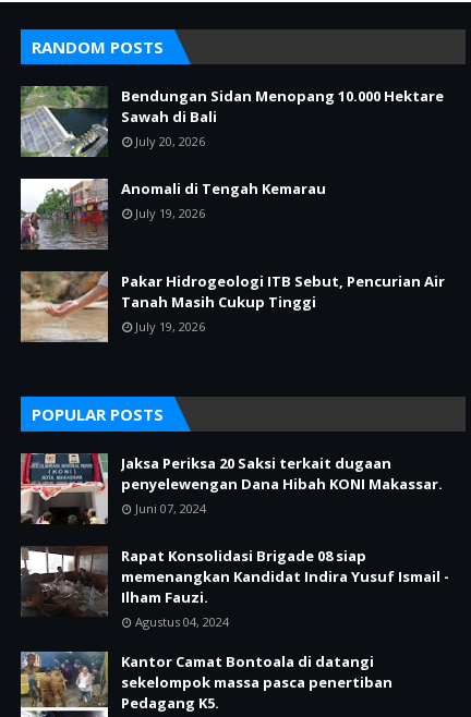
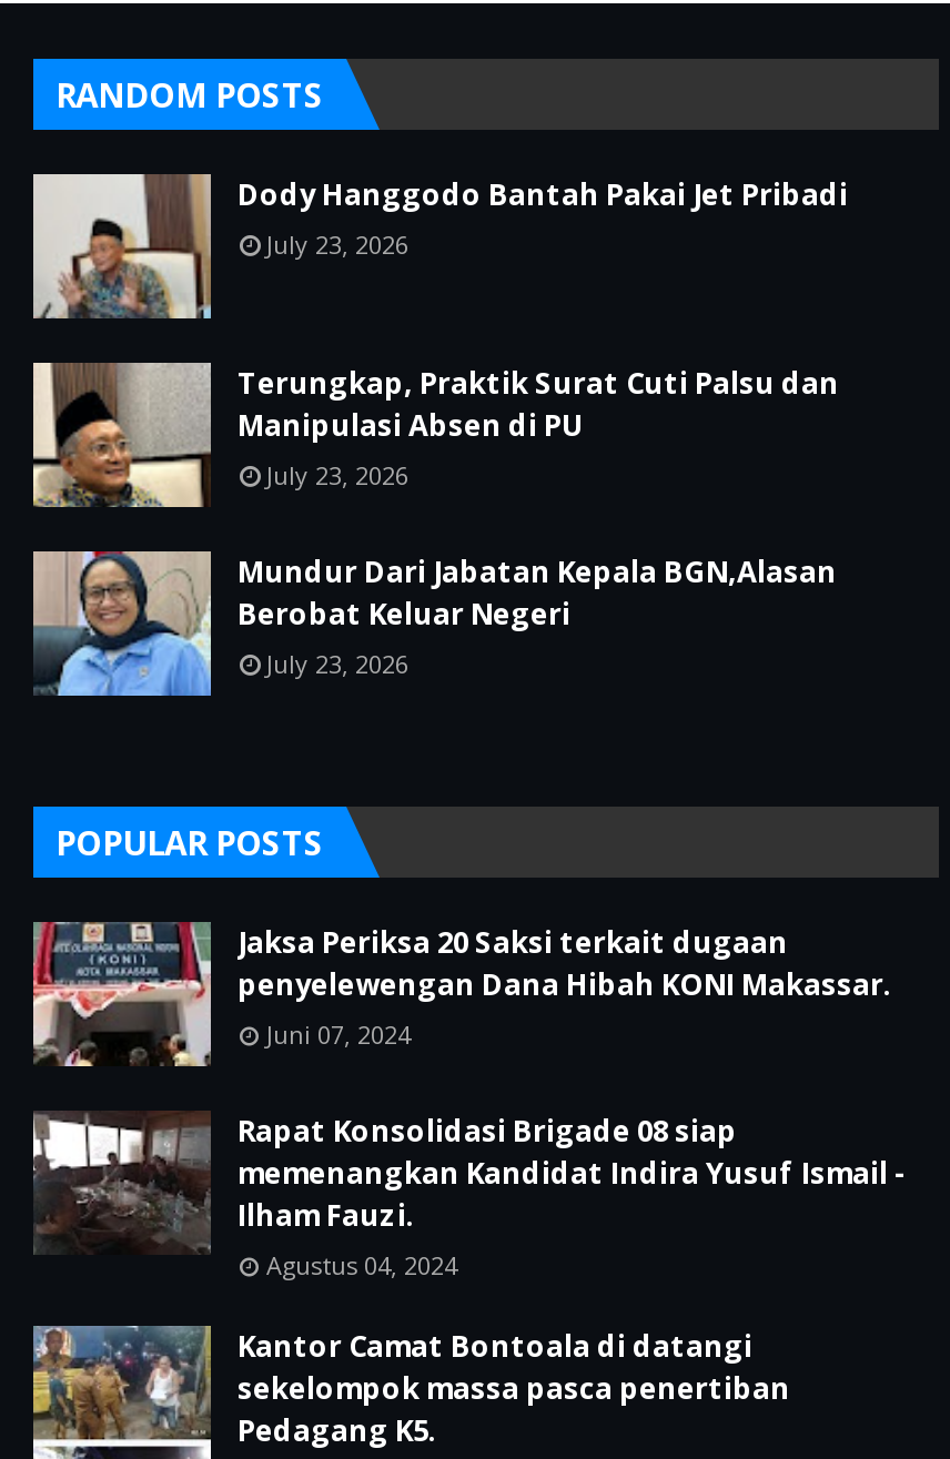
- [image]
- Bendungan Sidan Menopang 10.000 Hektare
- Sawah di Bali
- July 20, 2026
+ [image]
+ Dody Hanggodo Bantah Pakai Jet Pribadi
+ July 23, 2026

- [image]
- Anomali di Tengah Kemarau
- July 19, 2026
+ [image]
+ Terungkap, Praktik Surat Cuti Palsu dan
+ Manipulasi Absen di PU
+ July 23, 2026

- [image]
- Pakar Hidrogeologi ITB Sebut, Pencurian Air
- Tanah Masih Cukup Tinggi
- July 19, 2026
+ [image]
+ Mundur Dari Jabatan Kepala BGN,Alasan
+ Berobat Keluar Negeri
+ July 23, 2026
